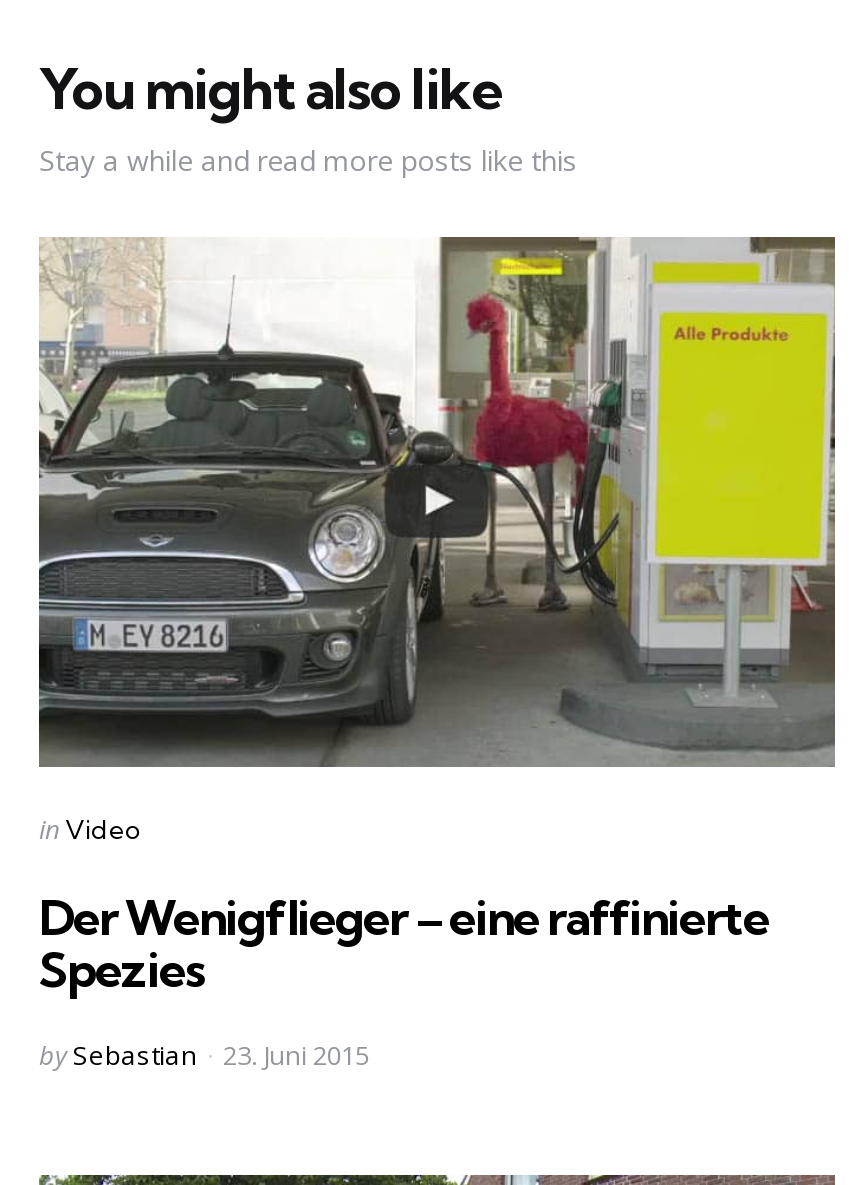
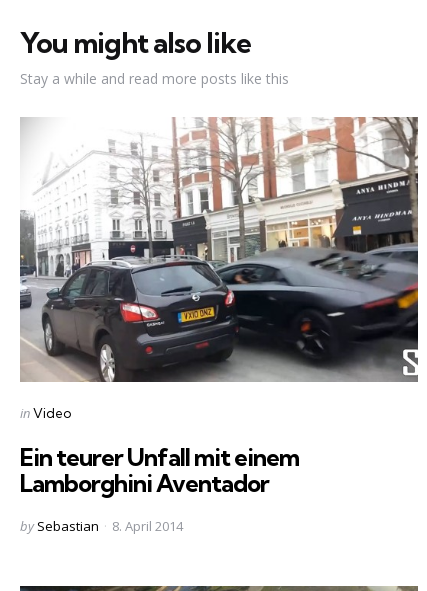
- [image]
+ [image]

- Der Wenigflieger – eine raffinierte
- Spezies
+ Ein teurer Unfall mit einem
+ Lamborghini Aventador

- 23. Juni 2015
+ 8. April 2014
